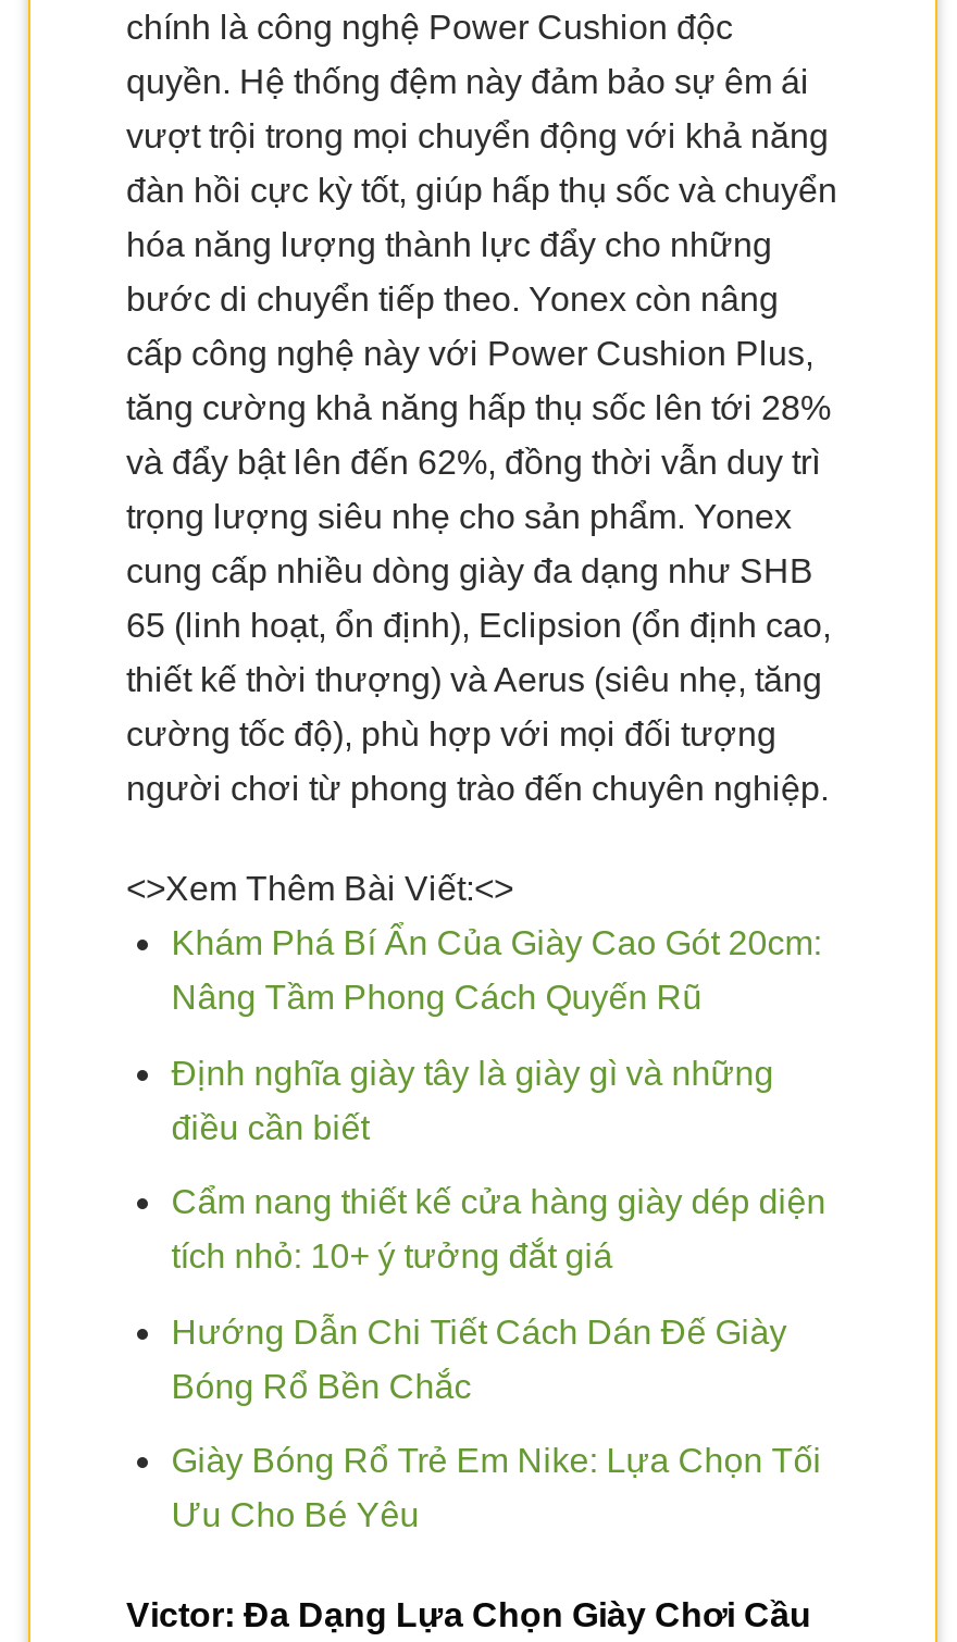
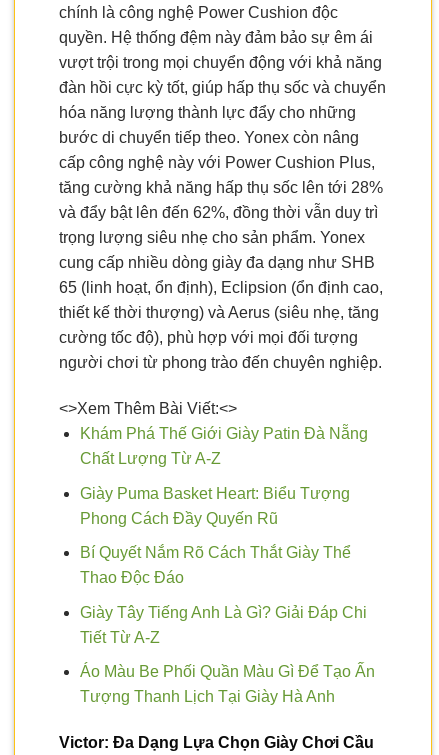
- Khám Phá Bí Ẩn Của Giày Cao Gót 20cm:
+ Khám Phá Thế Giới Giày Patin Đà Nẵng

- Nâng Tầm Phong Cách Quyến Rũ
+ Chất Lượng Từ A-Z

- Định nghĩa giày tây là giày gì và những
+ Giày Puma Basket Heart: Biểu Tượng

- điều cần biết
+ Phong Cách Đầy Quyến Rũ

- Cẩm nang thiết kế cửa hàng giày dép diện
+ Bí Quyết Nắm Rõ Cách Thắt Giày Thể

- tích nhỏ: 10+ ý tưởng đắt giá
+ Thao Độc Đáo

- Hướng Dẫn Chi Tiết Cách Dán Đế Giày
+ Giày Tây Tiếng Anh Là Gì? Giải Đáp Chi

- Bóng Rổ Bền Chắc
+ Tiết Từ A-Z

- Giày Bóng Rổ Trẻ Em Nike: Lựa Chọn Tối
+ Áo Màu Be Phối Quần Màu Gì Để Tạo Ấn

- Ưu Cho Bé Yêu
+ Tượng Thanh Lịch Tại Giày Hà Anh
